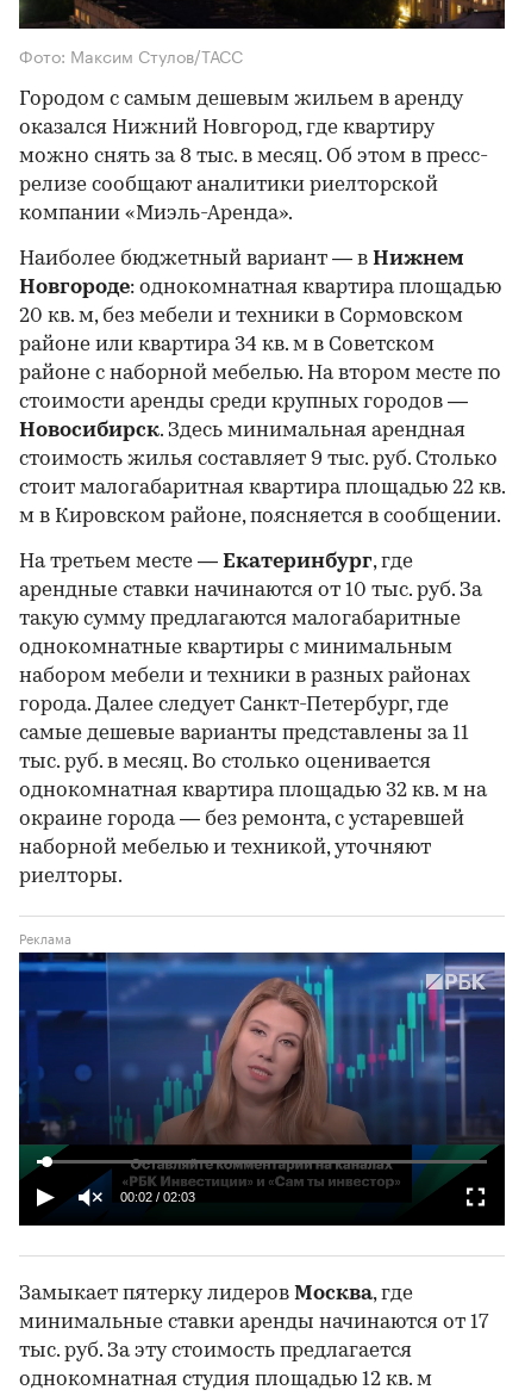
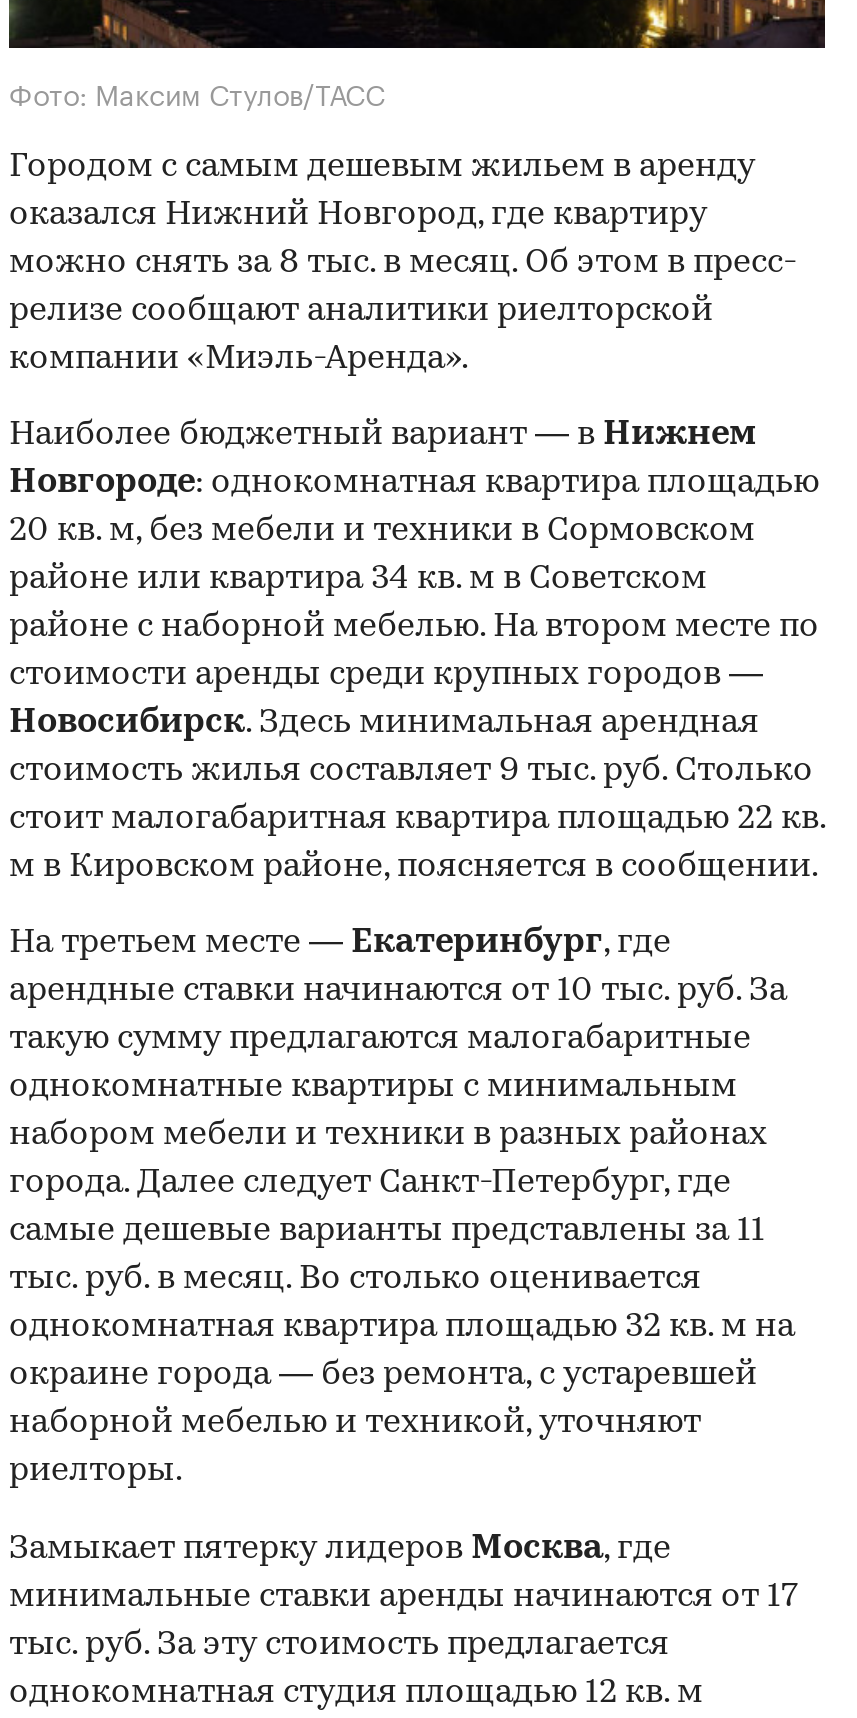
- [image]
- 00:02 / 02:03
